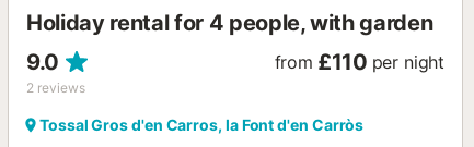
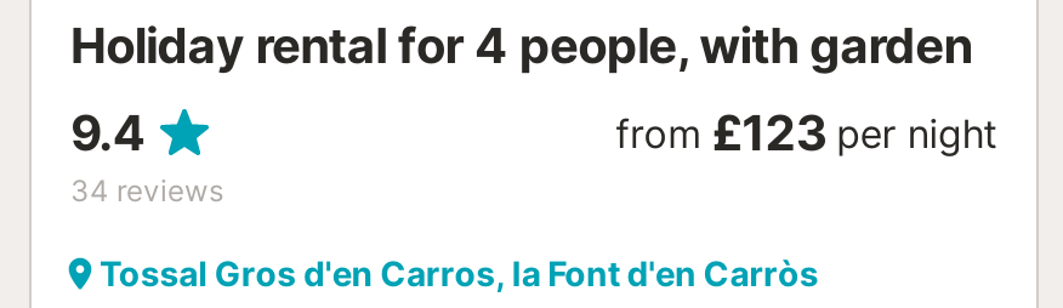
- 9.0
+ 9.4

- from £110 per night
+ from £123 per night

- 2 reviews
+ 34 reviews
